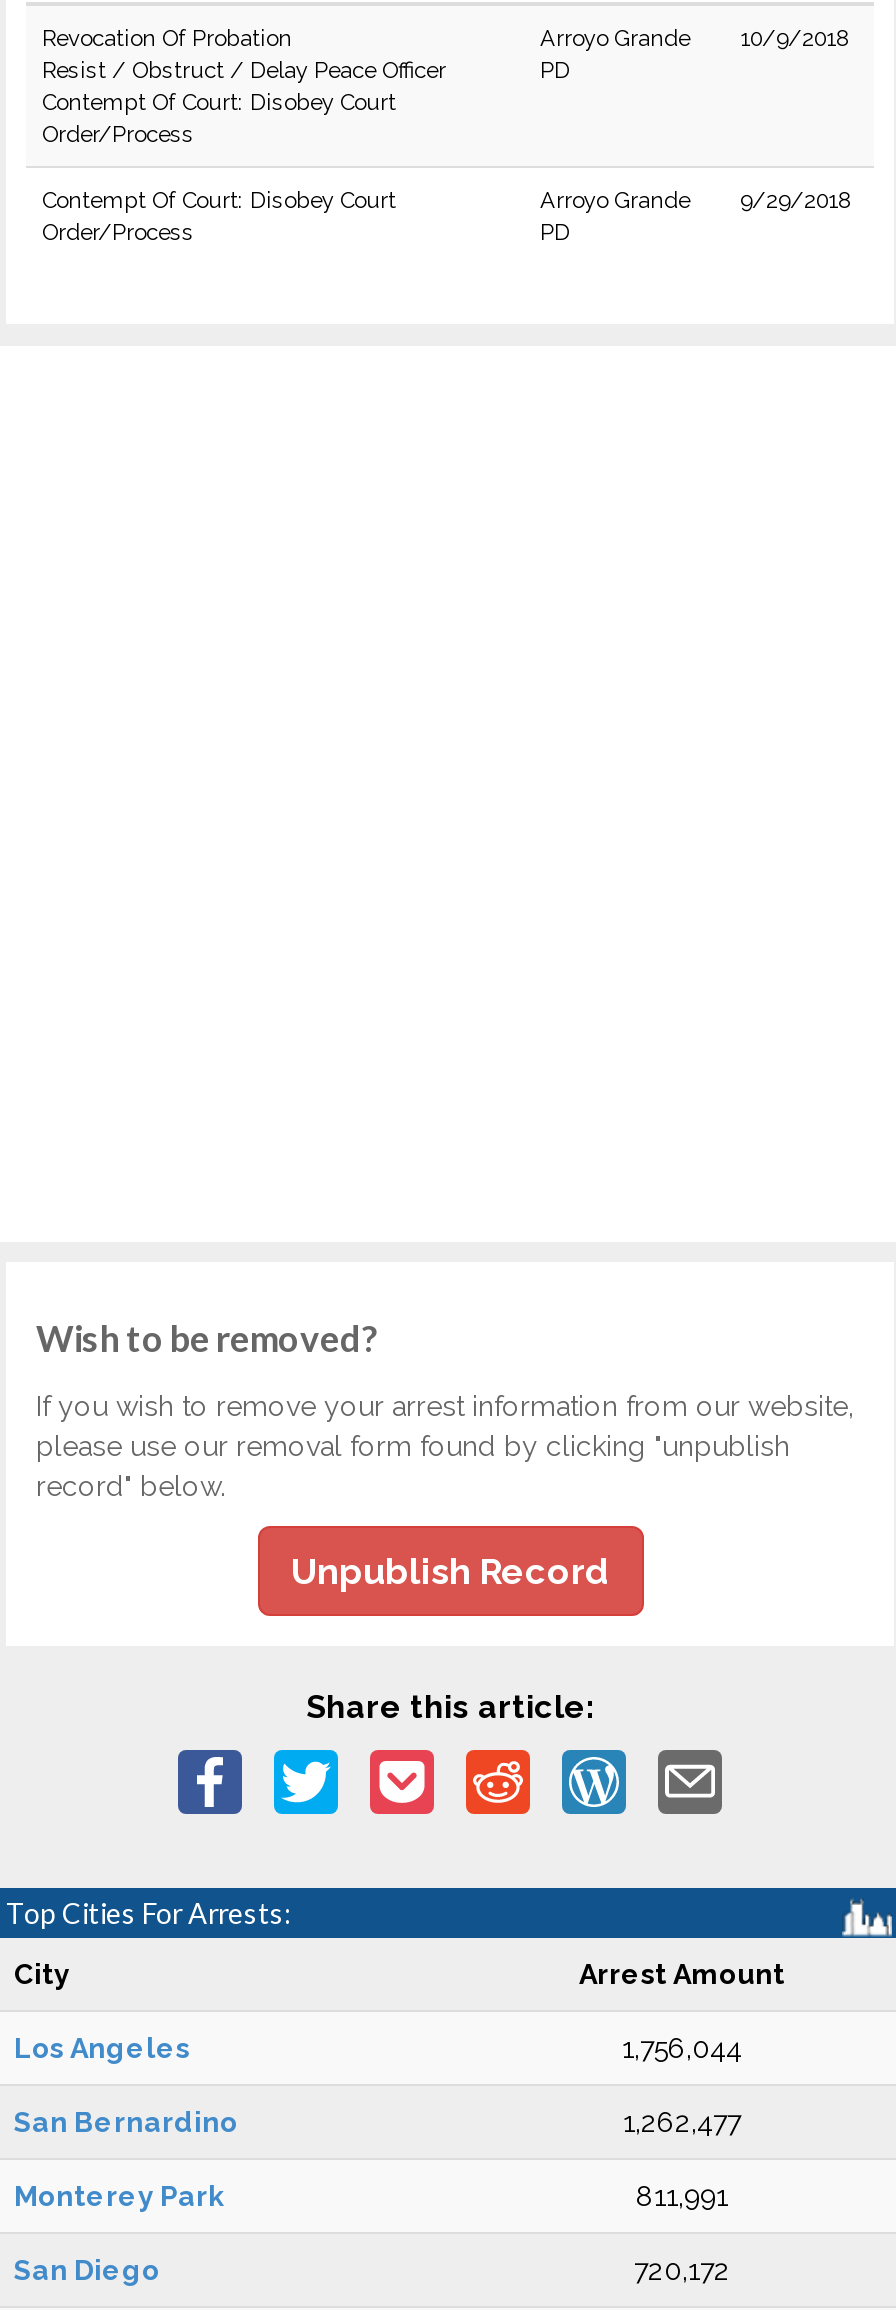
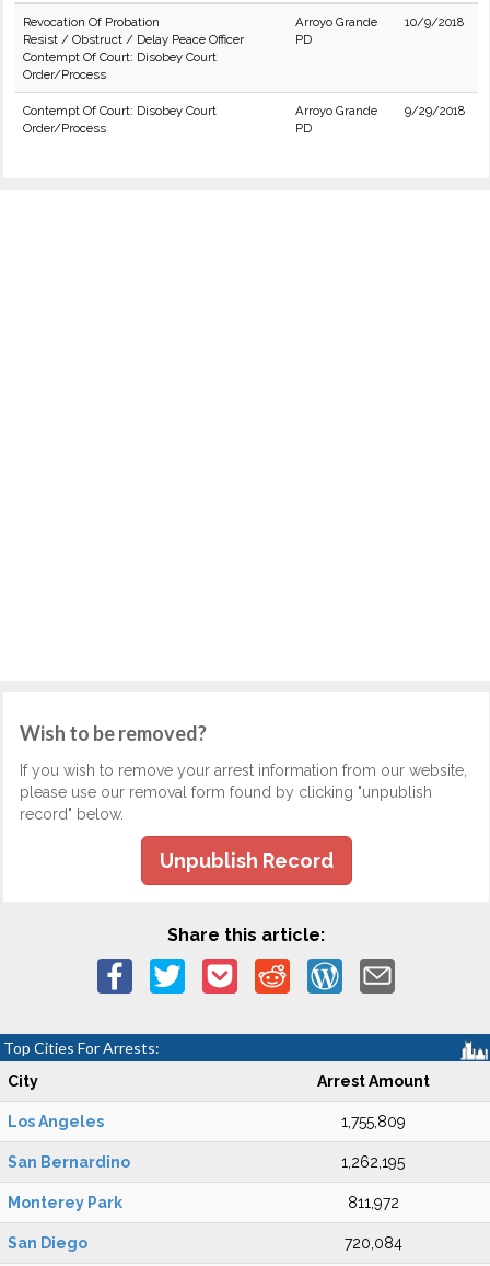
- 1,756,044
+ 1,755,809

- 1,262,477
+ 1,262,195

- 811,991
+ 811,972

- 720,172
+ 720,084
